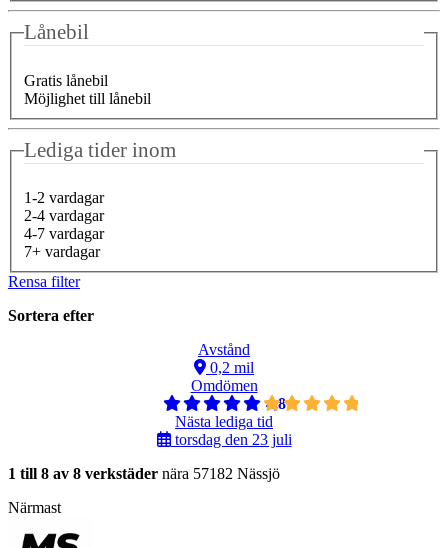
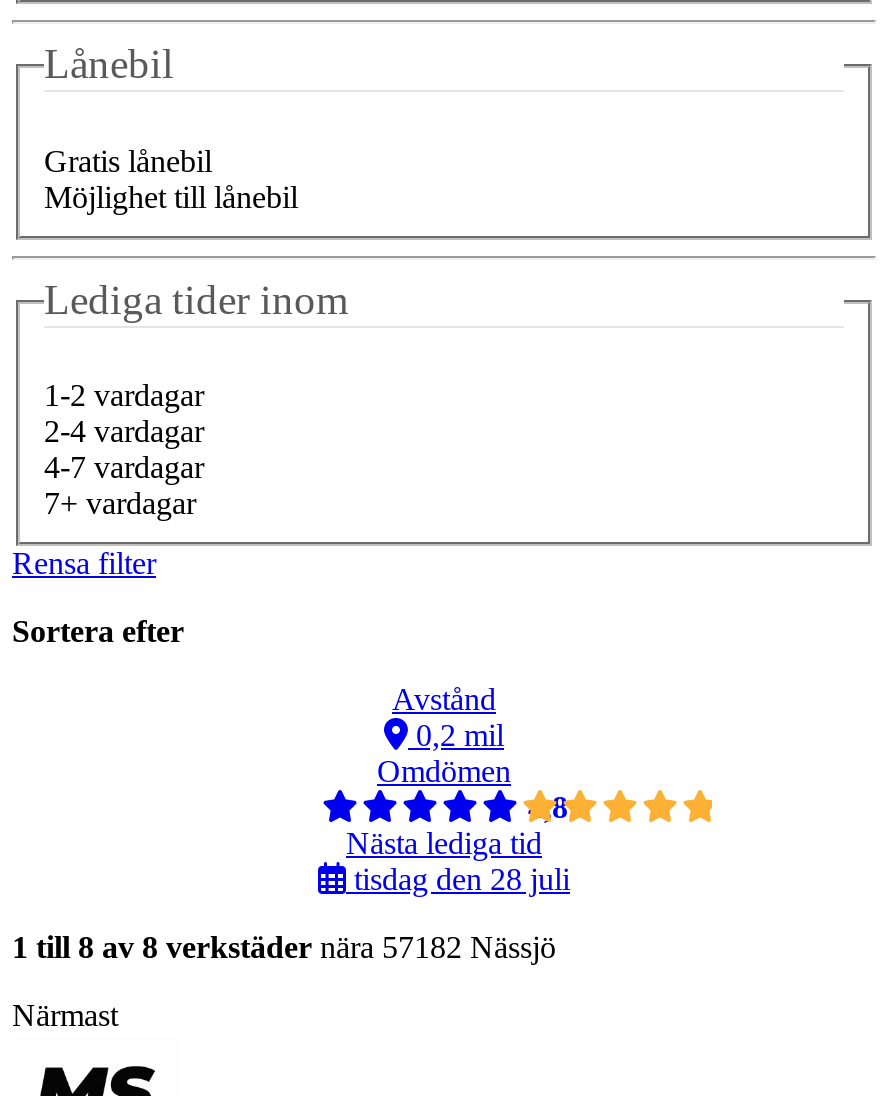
- torsdag den 23 juli
+ tisdag den 28 juli
